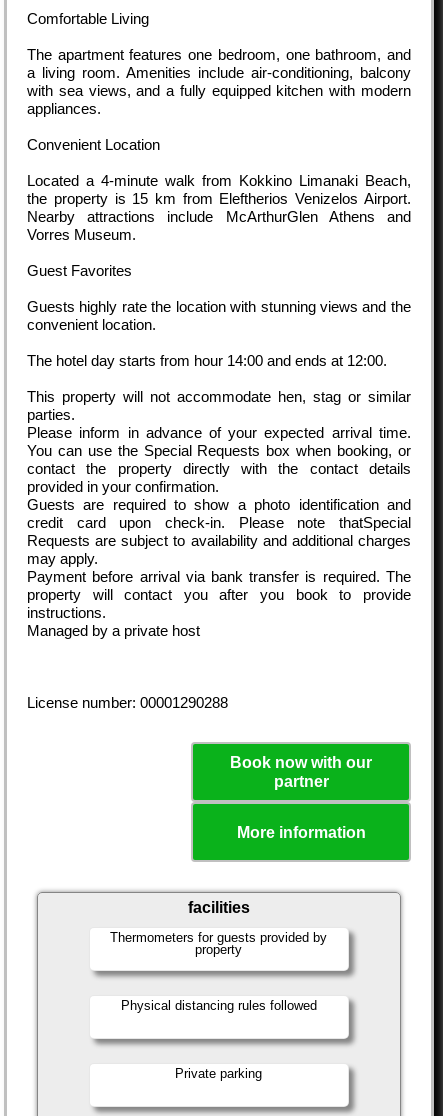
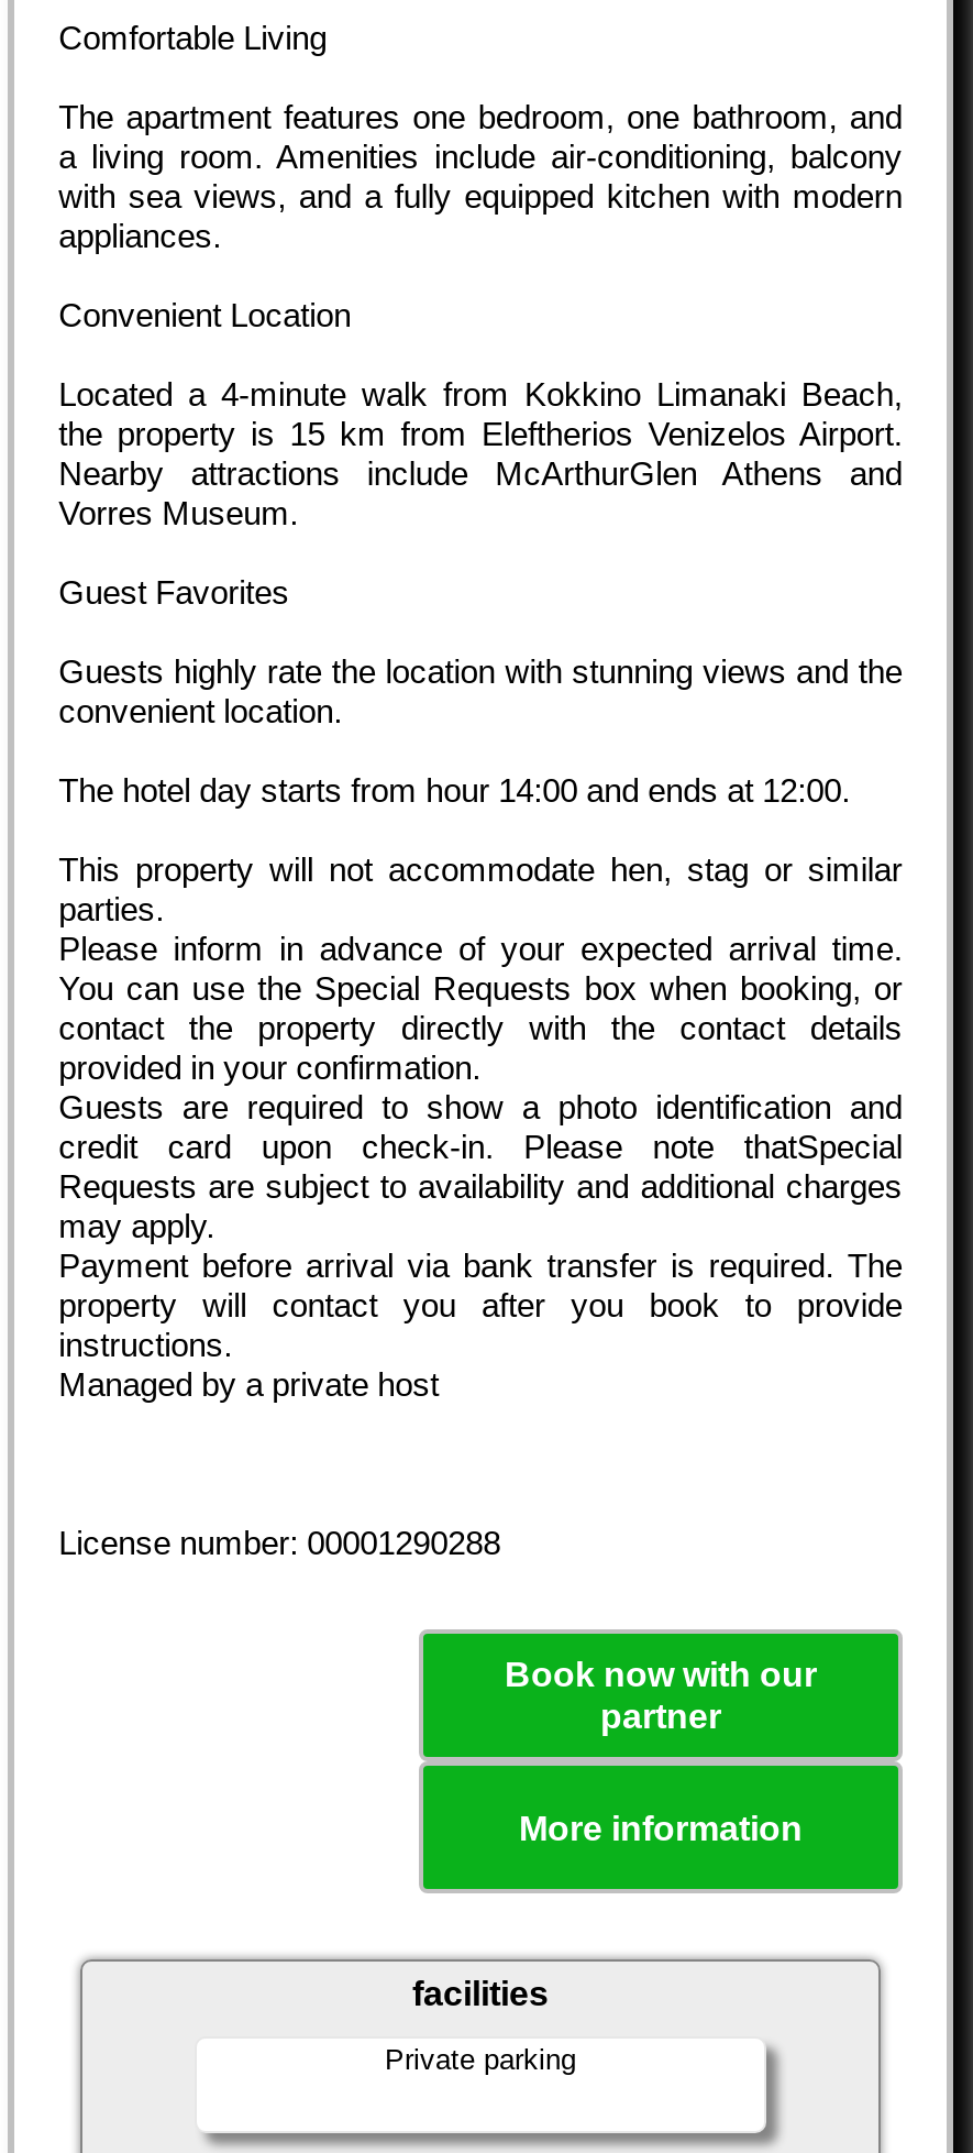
- Thermometers for guests provided by
- property

- Physical distancing rules followed
